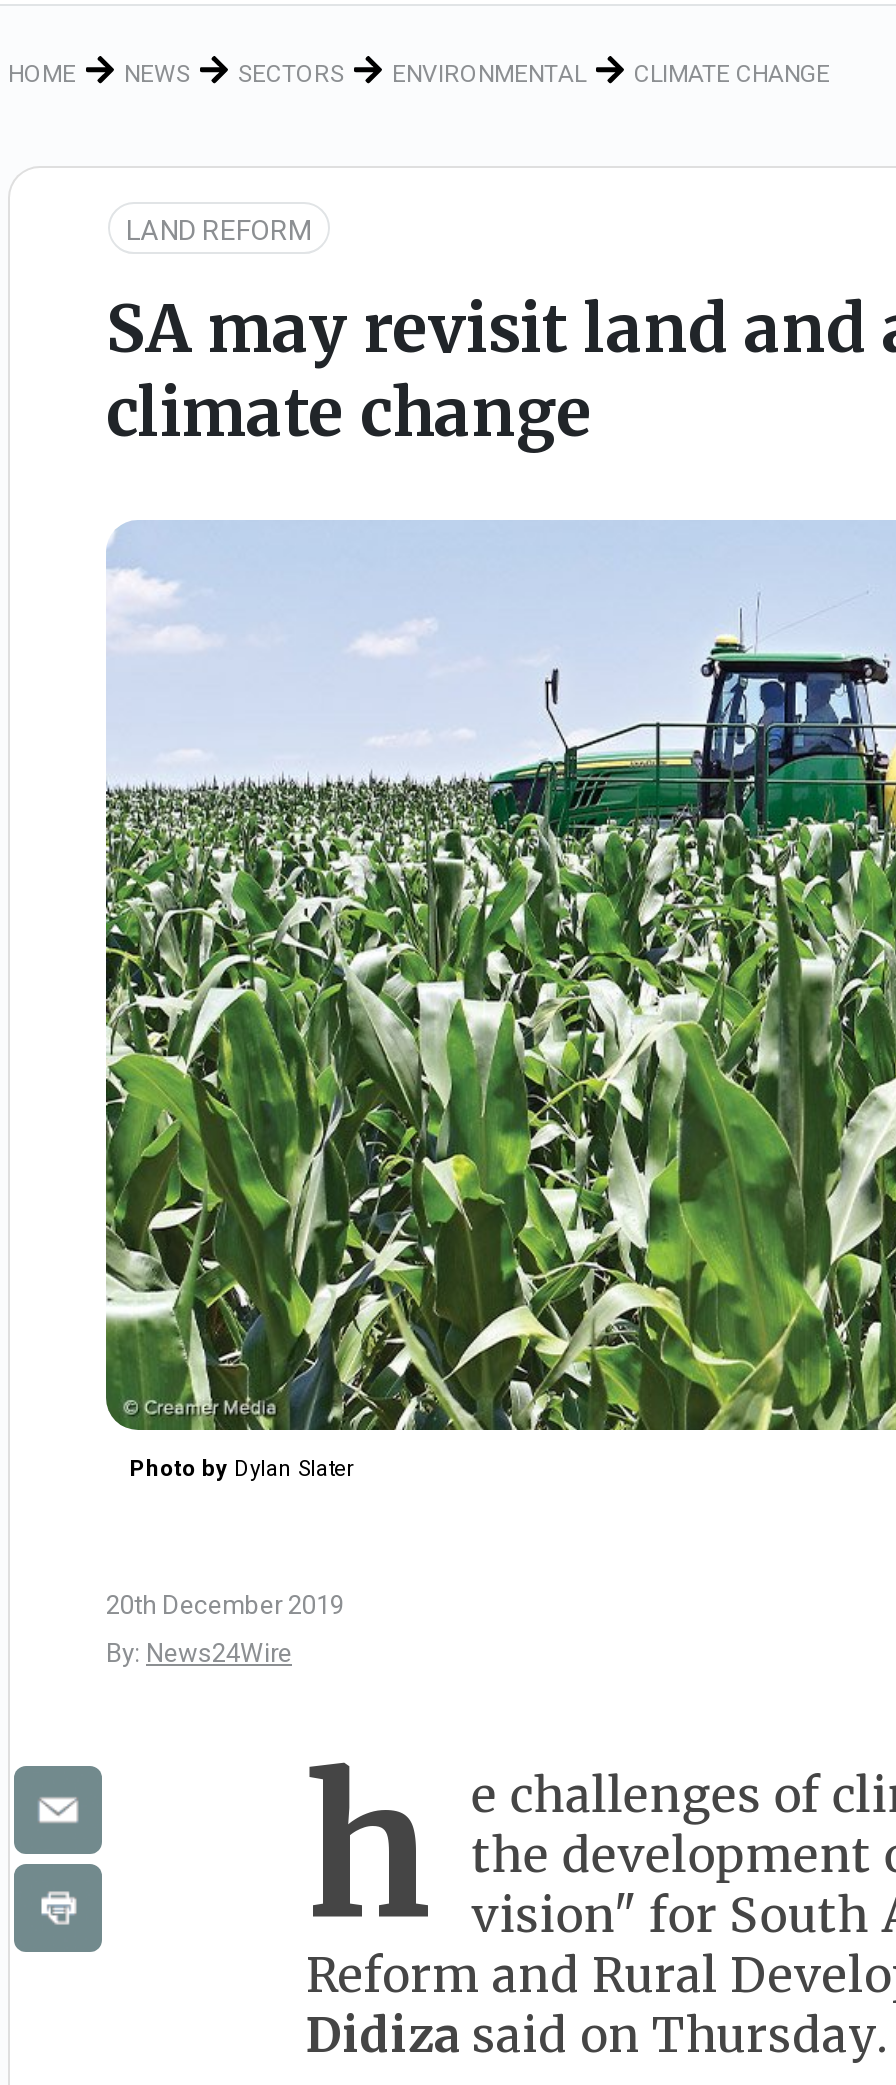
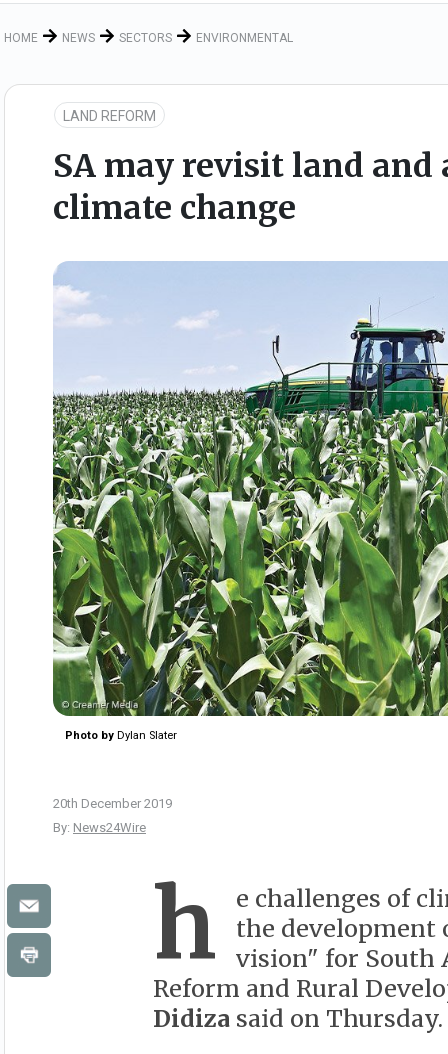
- CLIMATE CHANGE
